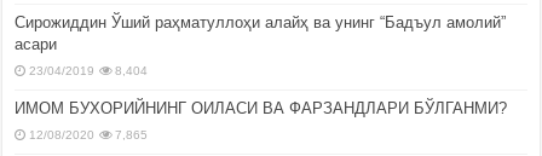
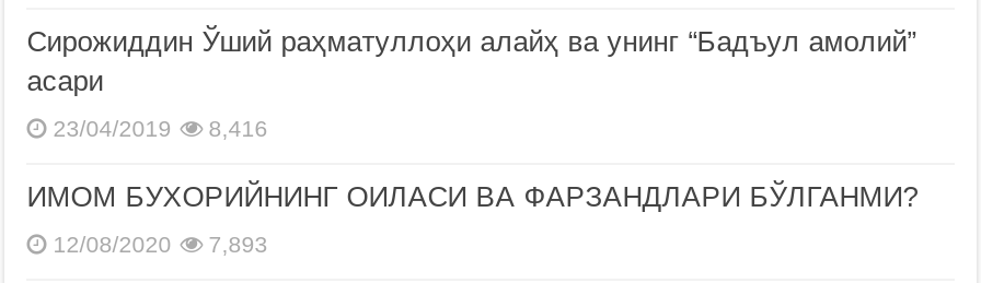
- 23/04/2019 8,404
+ 23/04/2019 8,416

- 12/08/2020 7,865
+ 12/08/2020 7,893
